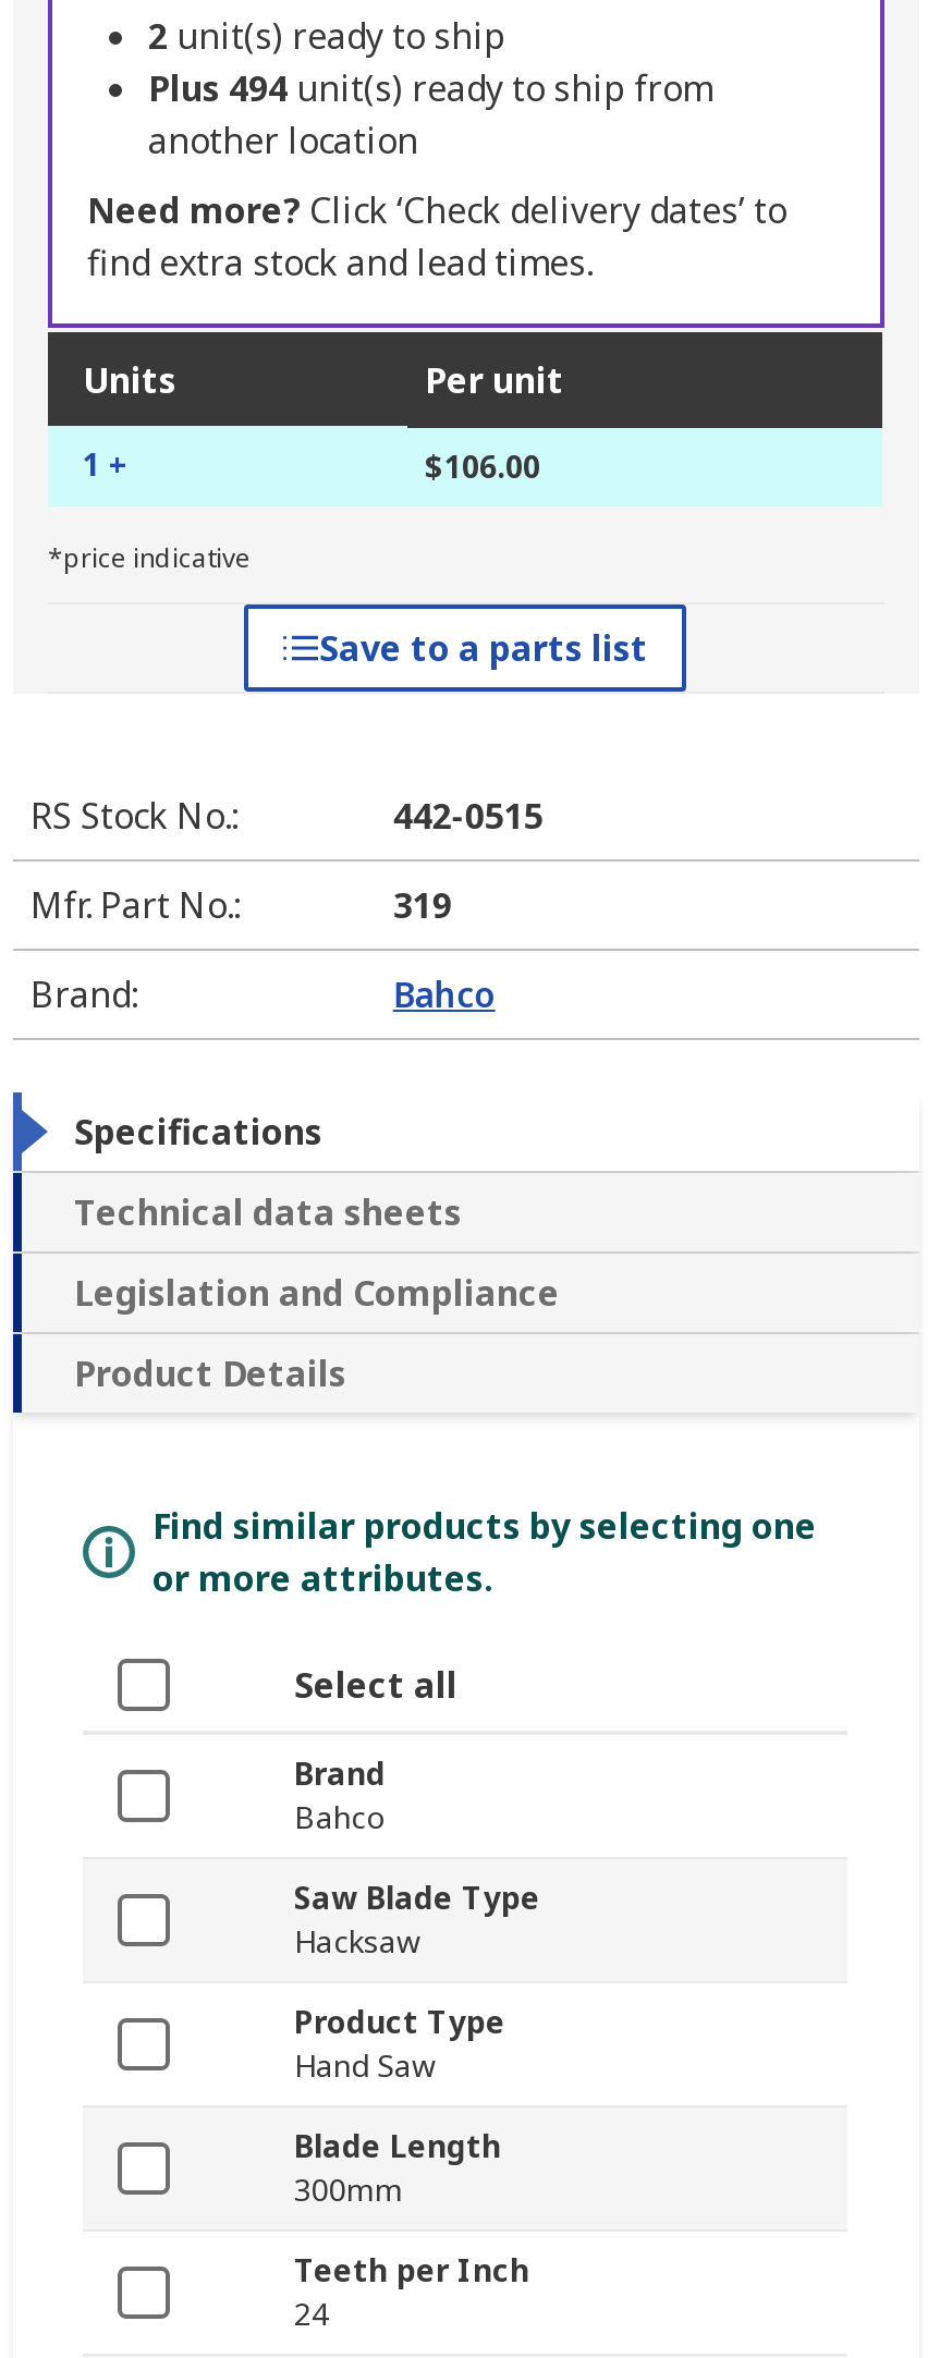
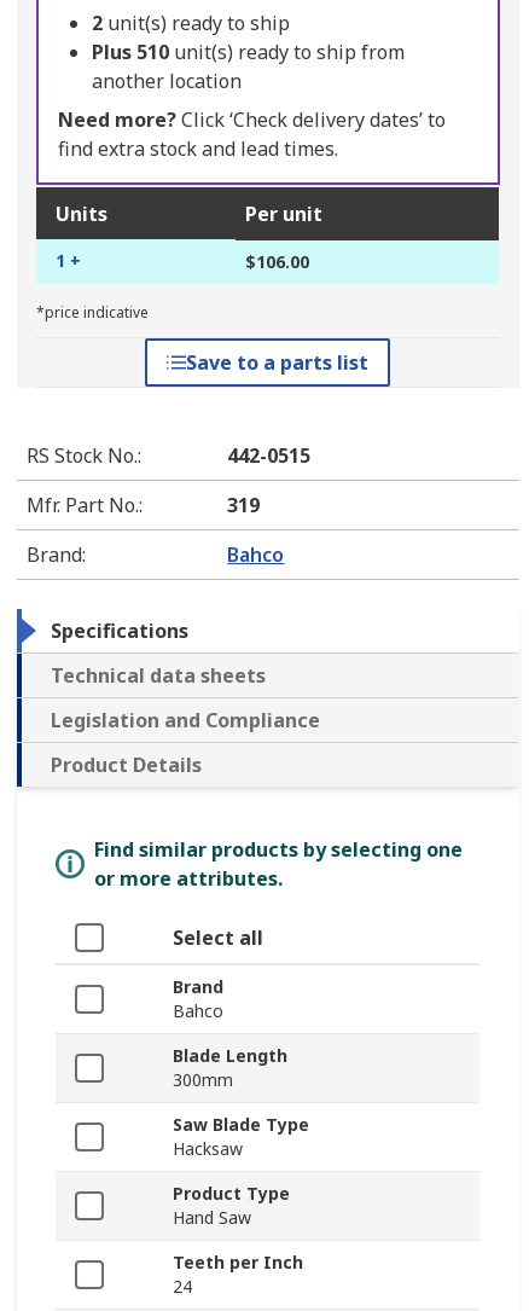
- Plus 494 unit(s) ready to ship from
+ Plus 510 unit(s) ready to ship from

moved down: Saw Blade Type | Hacksaw | Product Type | Hand Saw

moved up: Blade Length | 300mm
